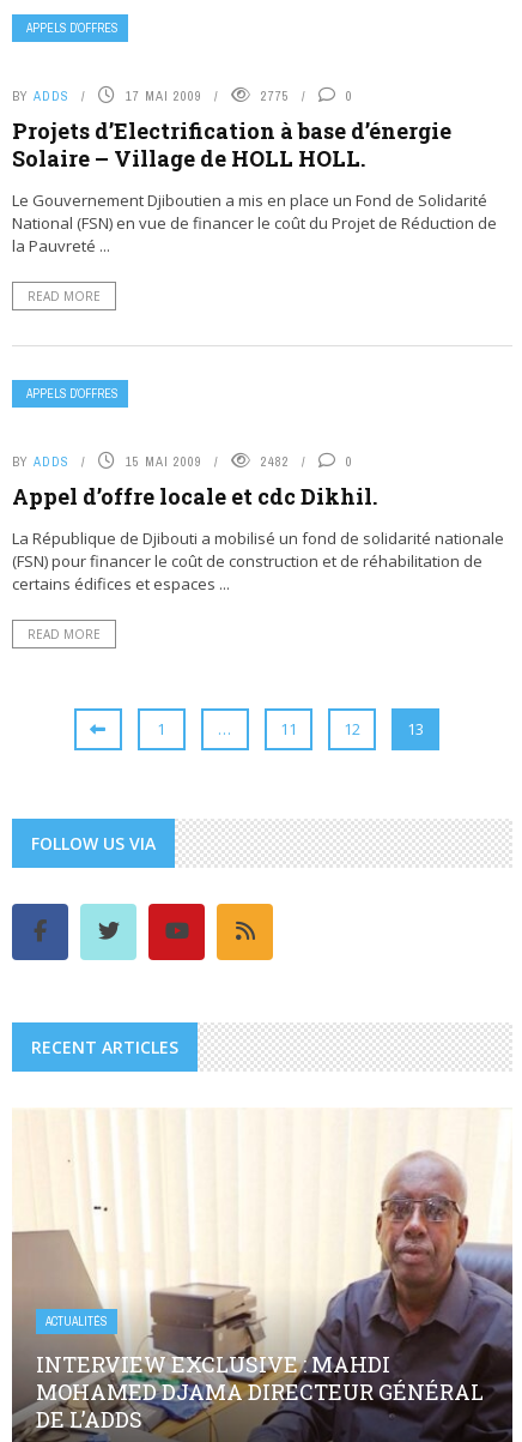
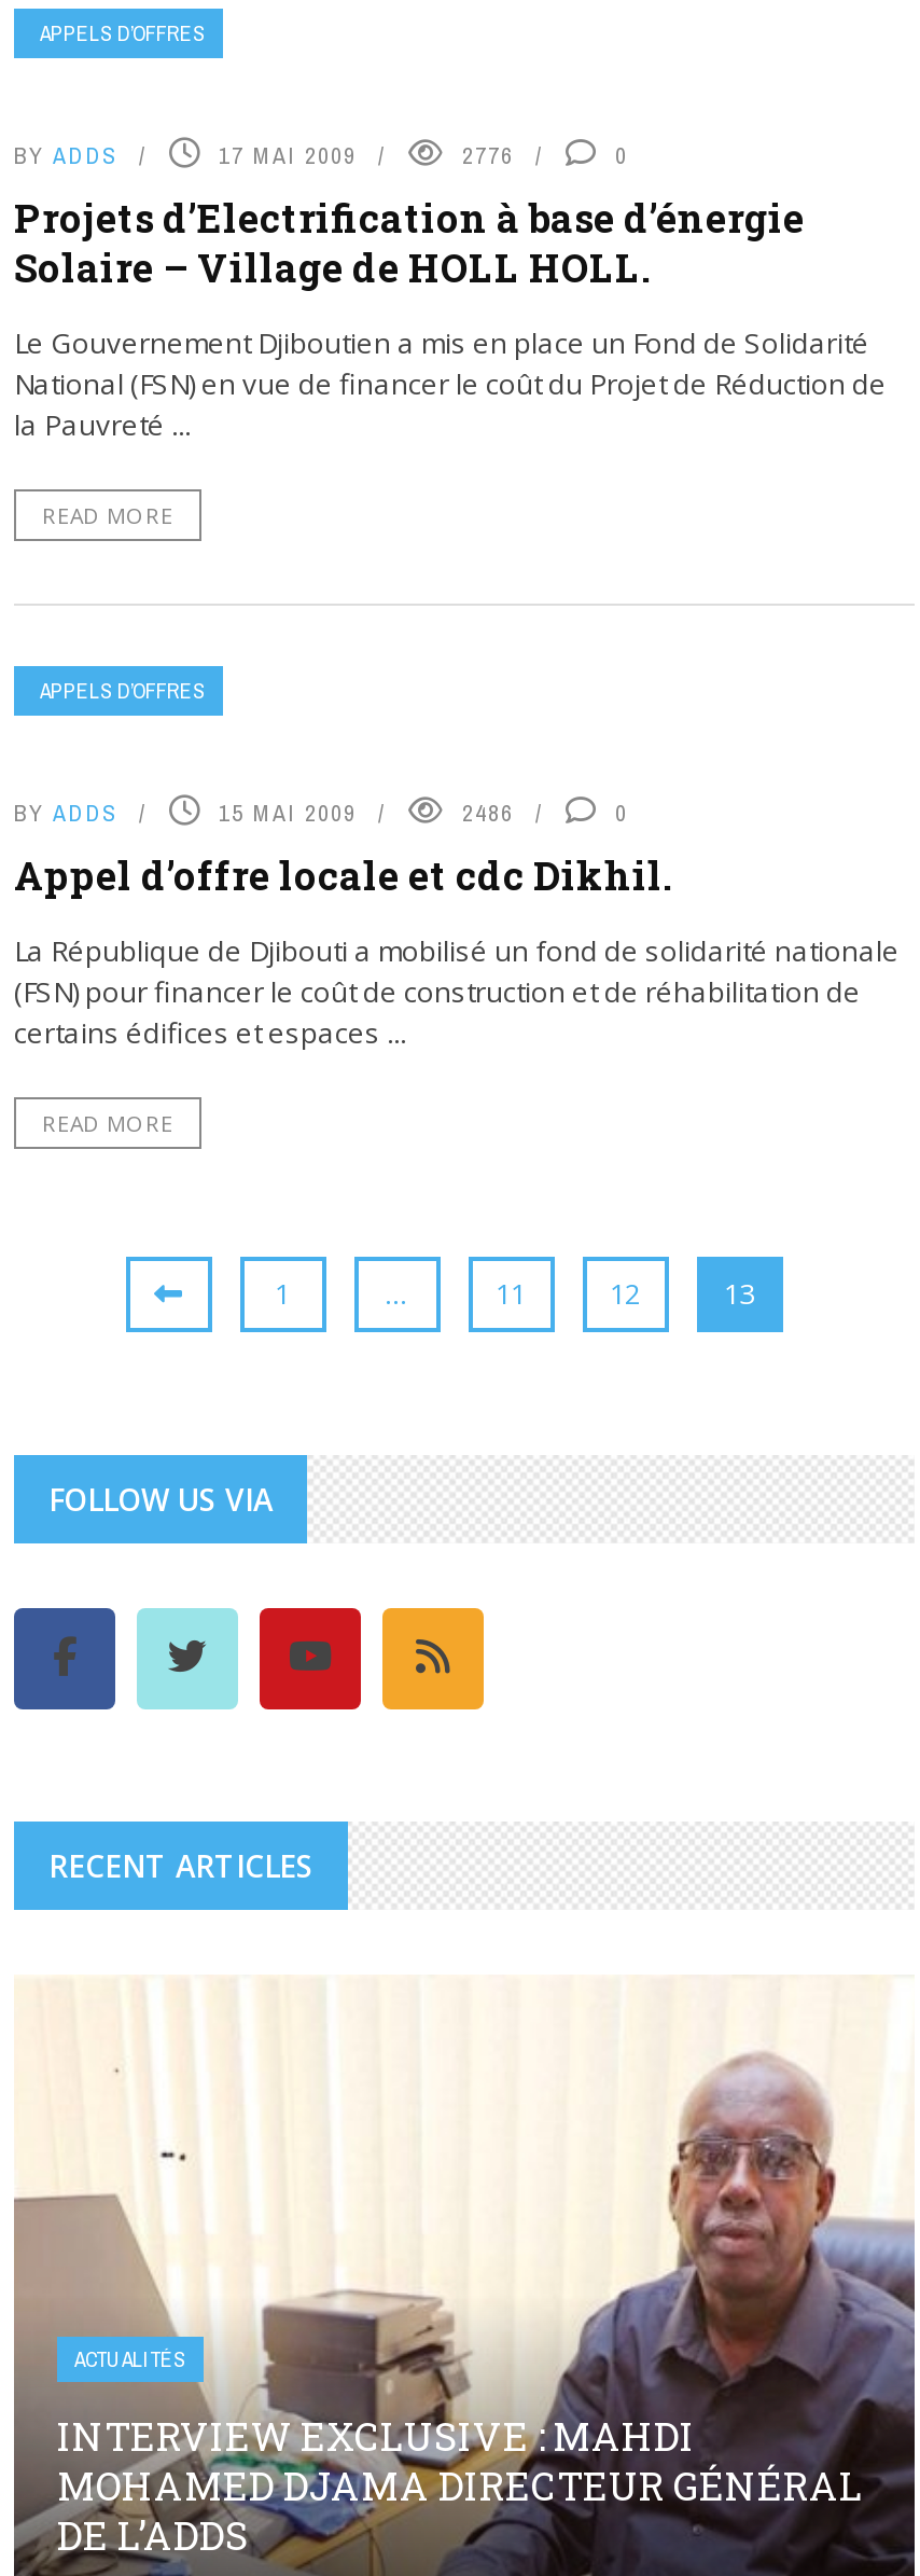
- 2775
+ 2776

- 2482
+ 2486
